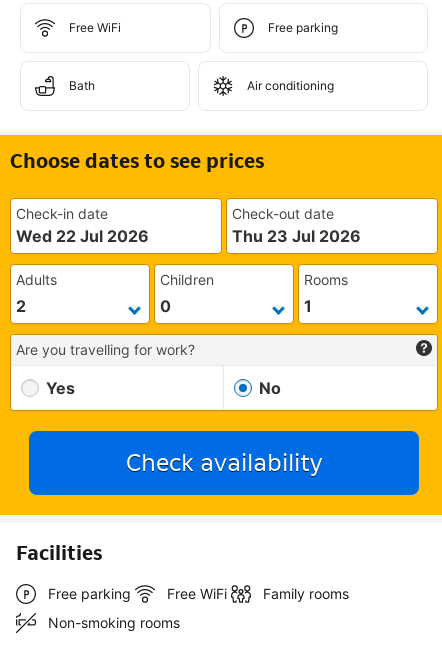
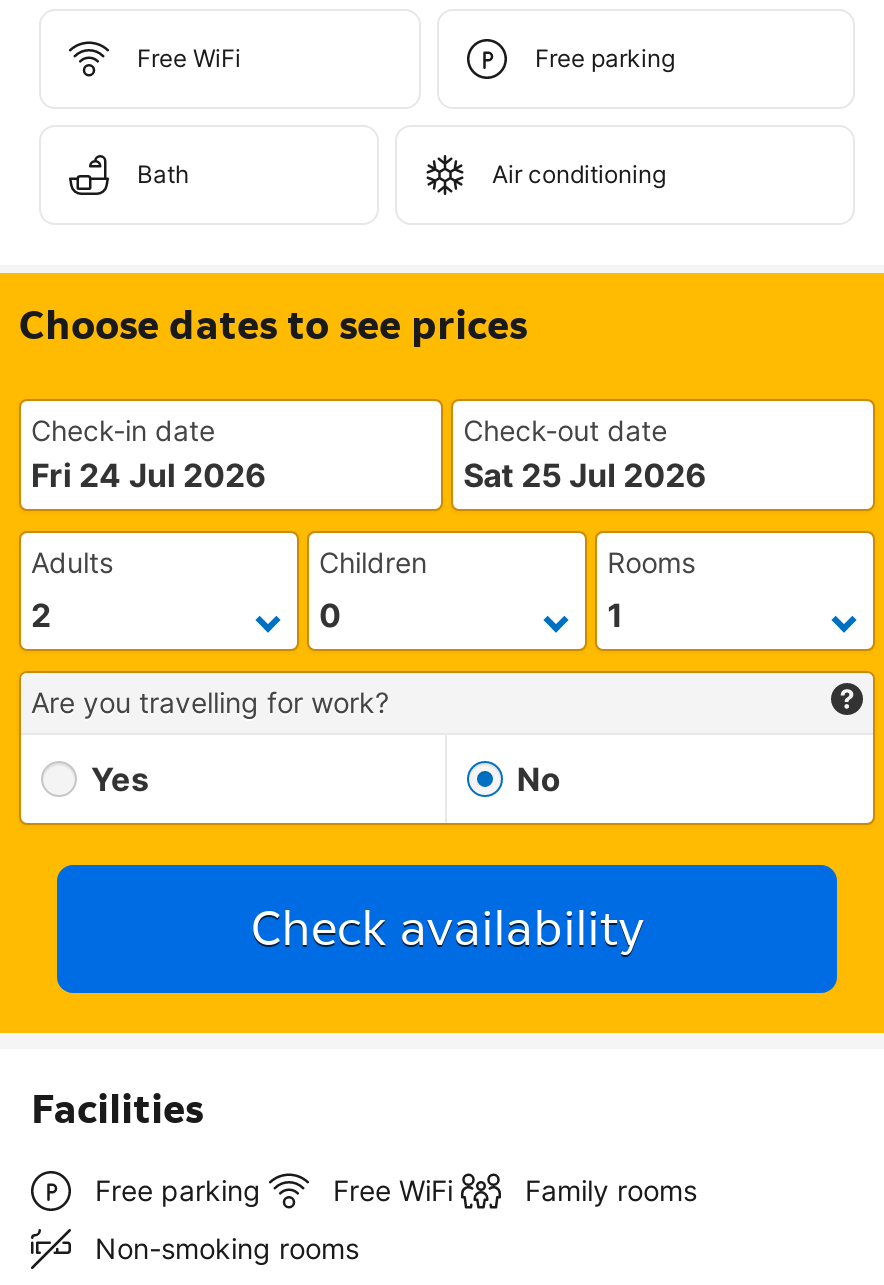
- Wed 22 Jul 2026
+ Fri 24 Jul 2026

- Thu 23 Jul 2026
+ Sat 25 Jul 2026
